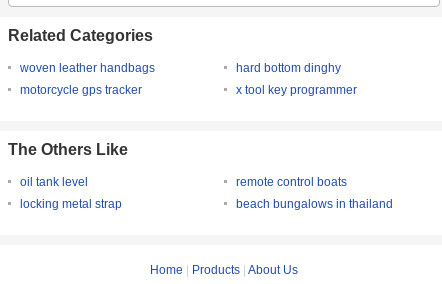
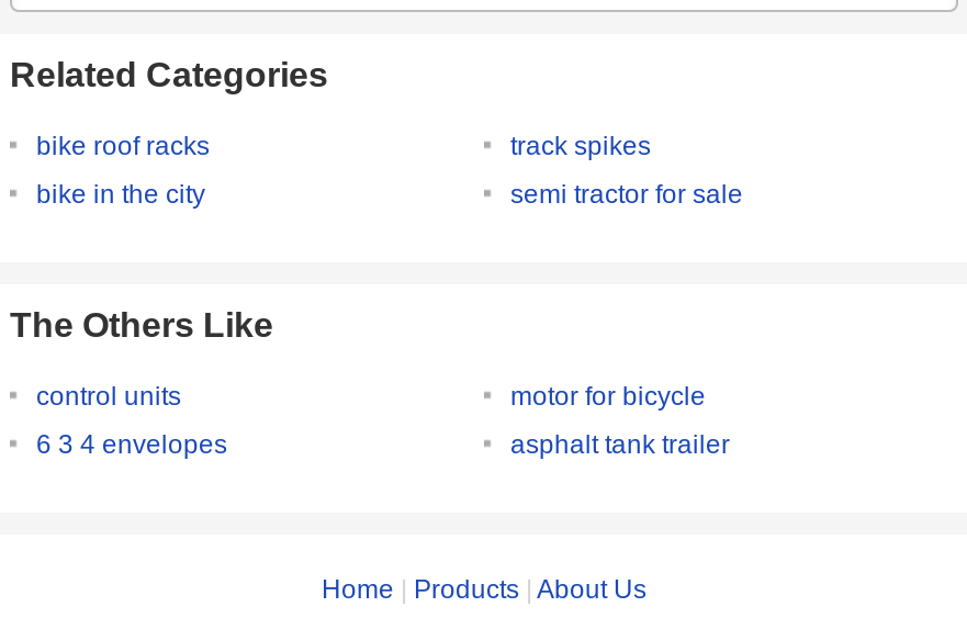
- woven leather handbags
- hard bottom dinghy
+ bike roof racks
+ track spikes

- motorcycle gps tracker
- x tool key programmer
+ bike in the city
+ semi tractor for sale

- oil tank level
- remote control boats
+ control units
+ motor for bicycle

- locking metal strap
- beach bungalows in thailand
+ 6 3 4 envelopes
+ asphalt tank trailer
